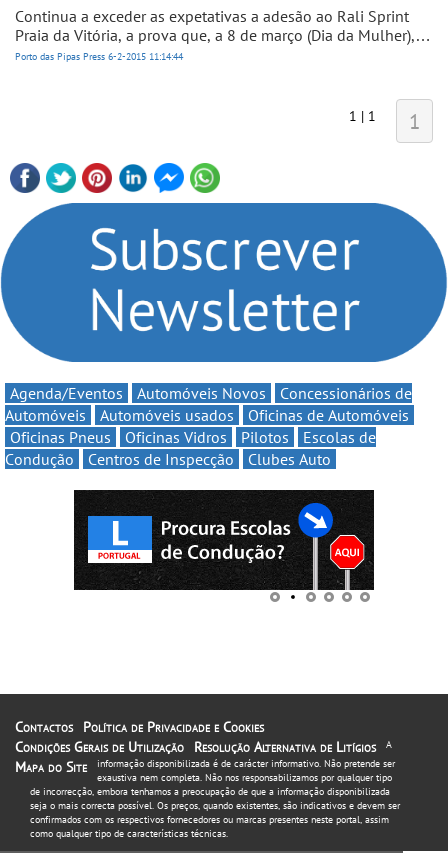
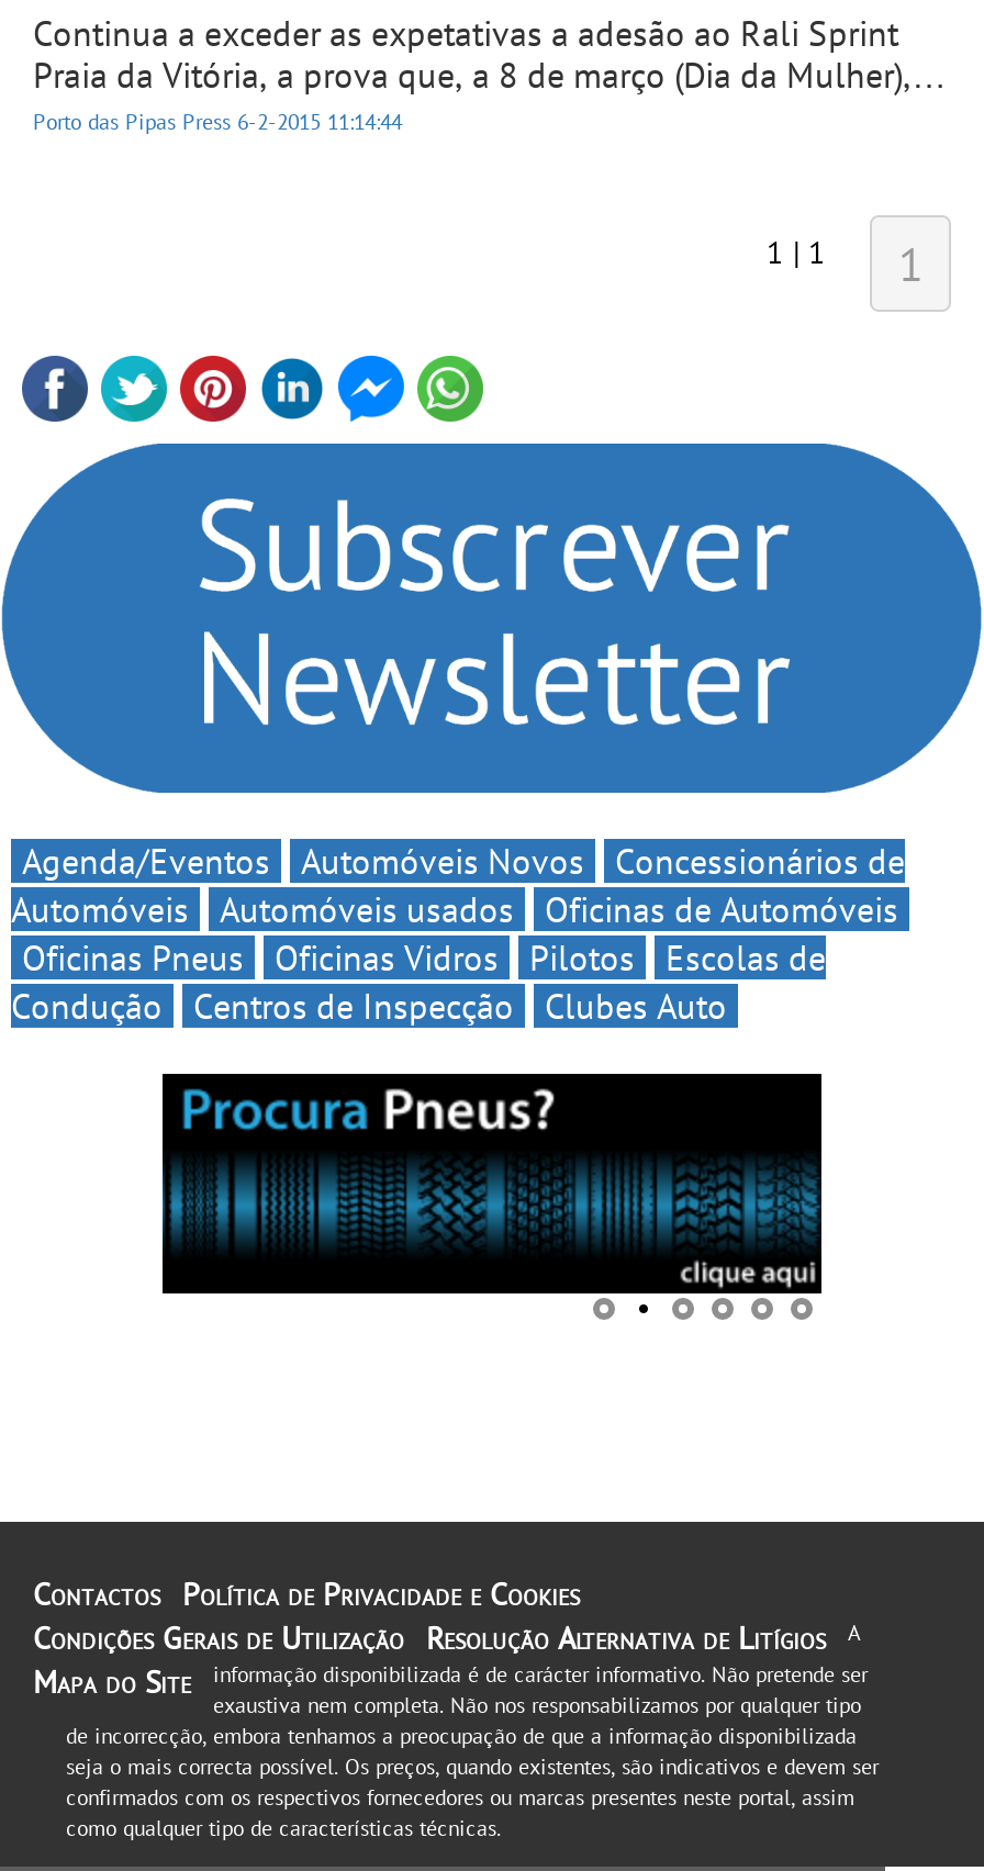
- [image]
+ [image]
